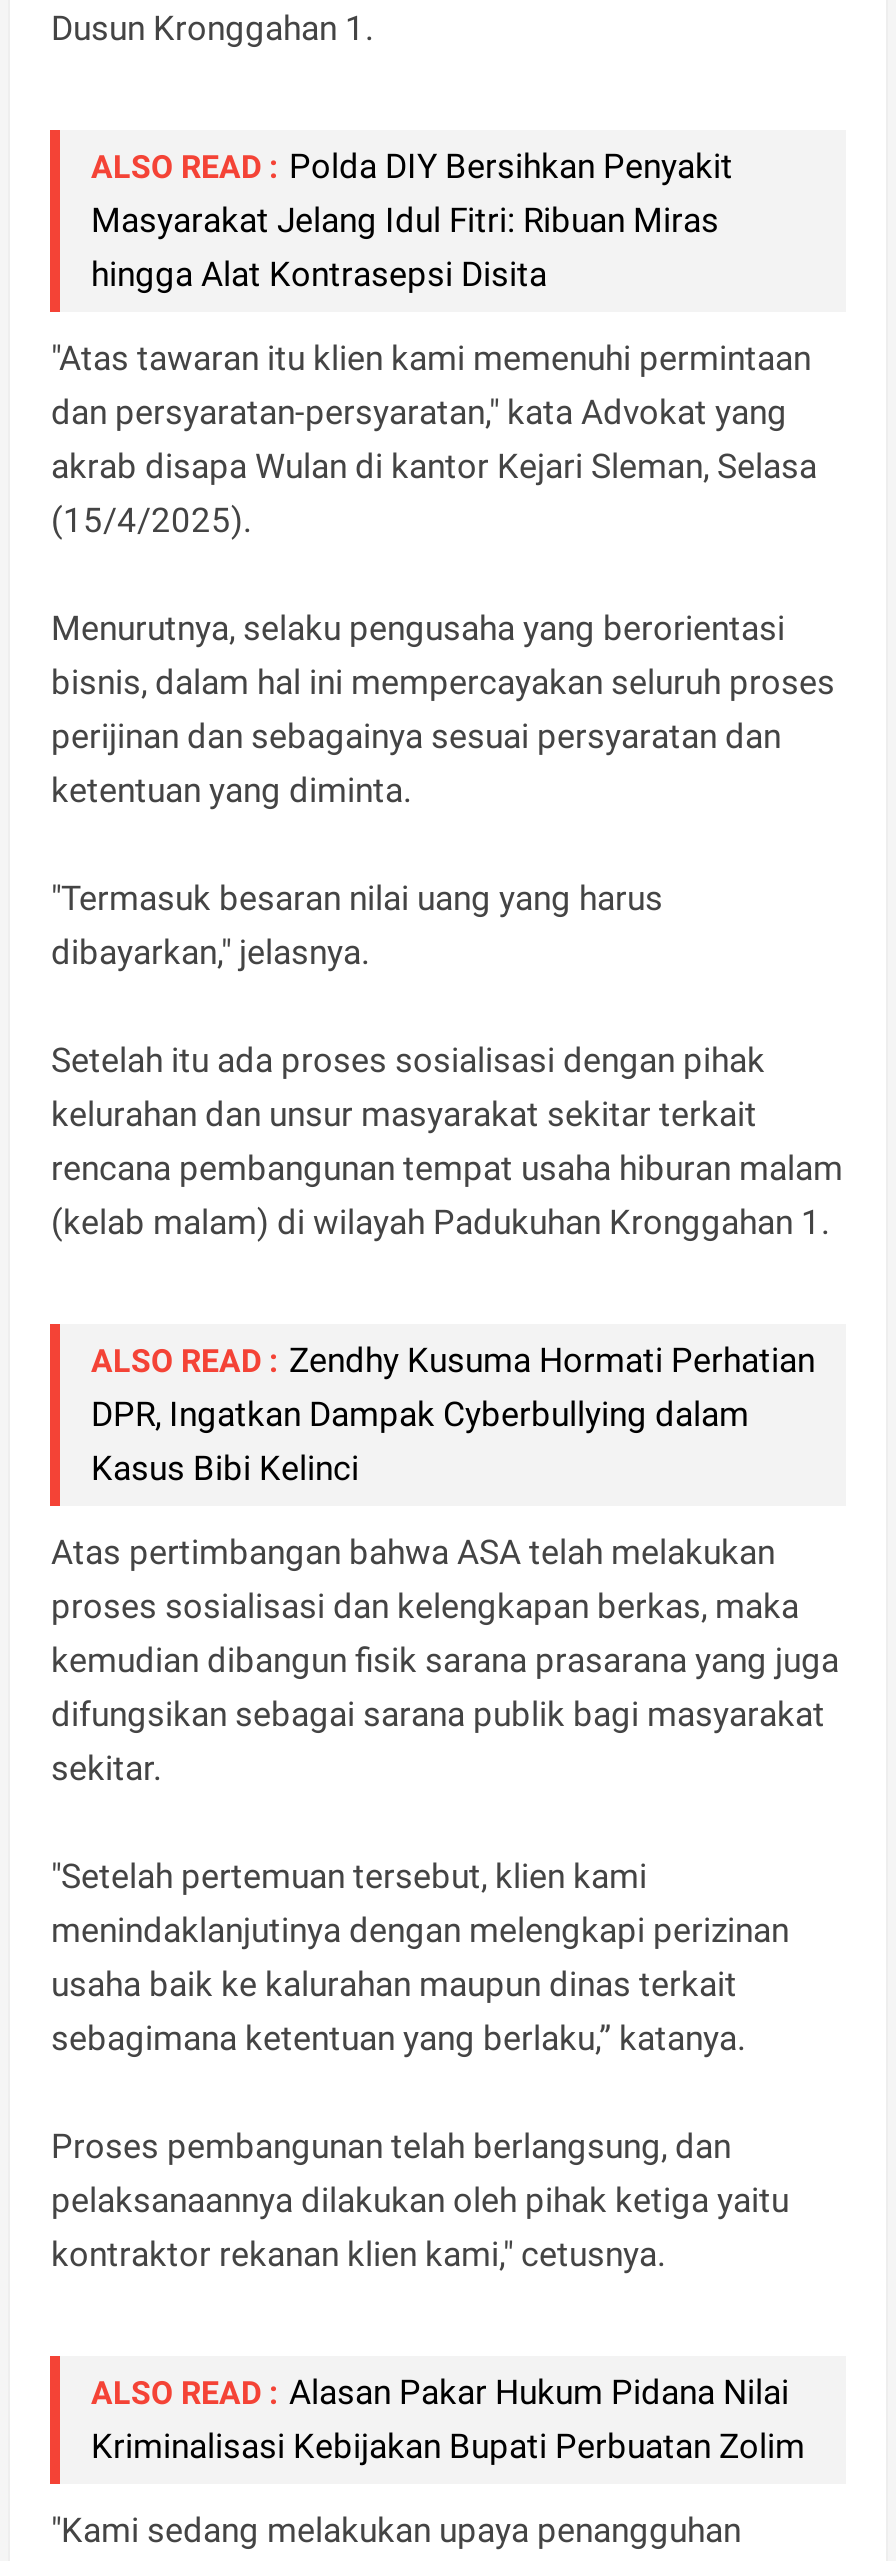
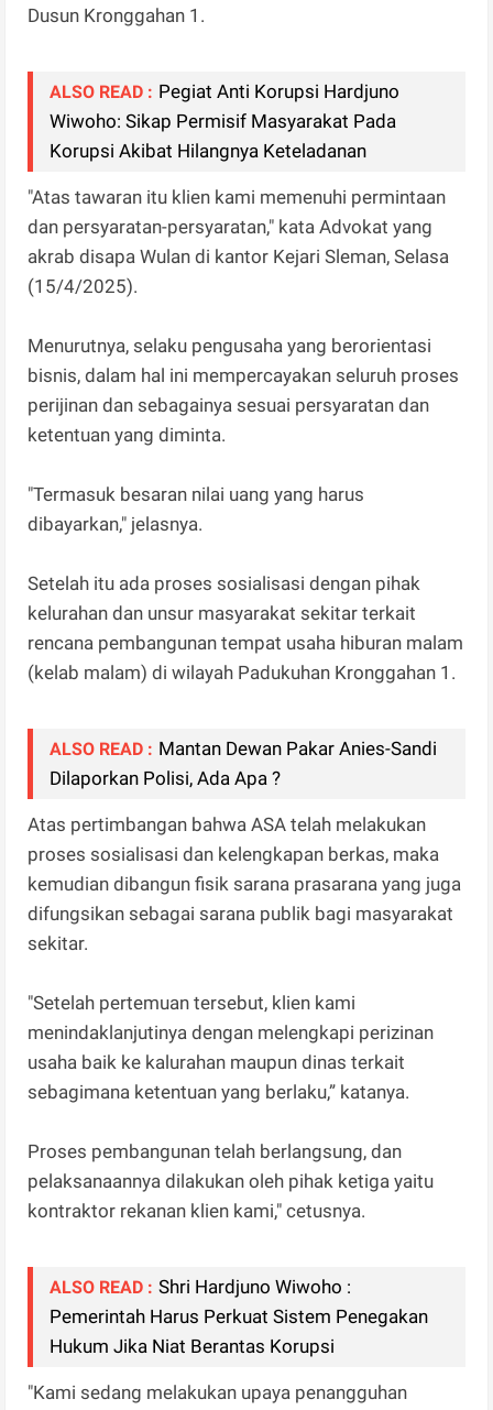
- ALSO READ : Polda DIY Bersihkan Penyakit
- Masyarakat Jelang Idul Fitri: Ribuan Miras
- hingga Alat Kontrasepsi Disita
+ ALSO READ : Pegiat Anti Korupsi Hardjuno
+ Wiwoho: Sikap Permisif Masyarakat Pada
+ Korupsi Akibat Hilangnya Keteladanan

- ALSO READ : Zendhy Kusuma Hormati Perhatian
- DPR, Ingatkan Dampak Cyberbullying dalam
- Kasus Bibi Kelinci
+ ALSO READ : Mantan Dewan Pakar Anies-Sandi
+ Dilaporkan Polisi, Ada Apa ?

moved up: Atas pertimbangan bahwa ASA telah melakukan | proses sosialisasi dan kelengkapan berkas, maka | kemudian dibangun fisik sarana prasarana yang juga | ... | pelaksanaannya dilakukan oleh pihak ketiga yaitu | kontraktor rekanan klien kami," cetusnya.

- ALSO READ : Alasan Pakar Hukum Pidana Nilai
- Kriminalisasi Kebijakan Bupati Perbuatan Zolim
+ ALSO READ : Shri Hardjuno Wiwoho :
+ Pemerintah Harus Perkuat Sistem Penegakan
+ Hukum Jika Niat Berantas Korupsi
